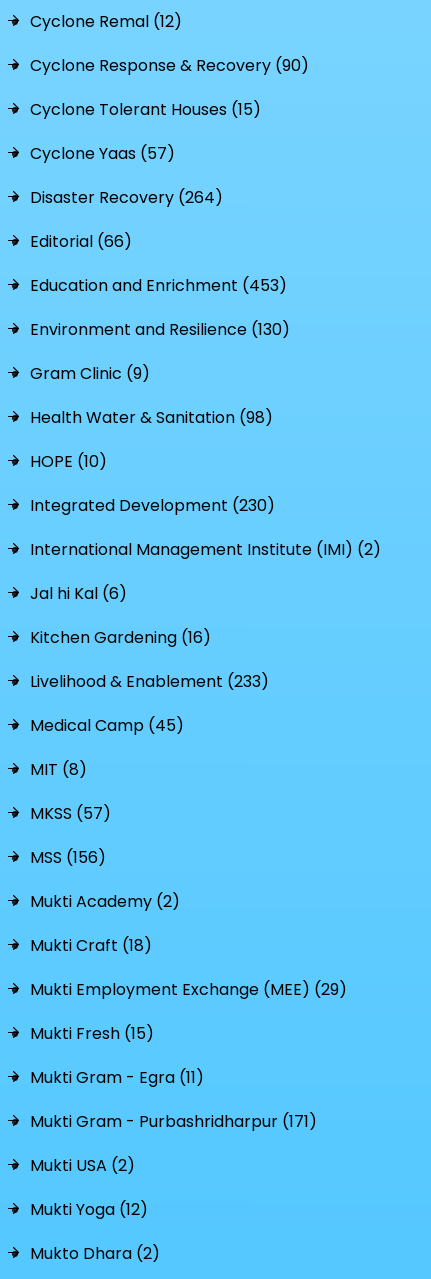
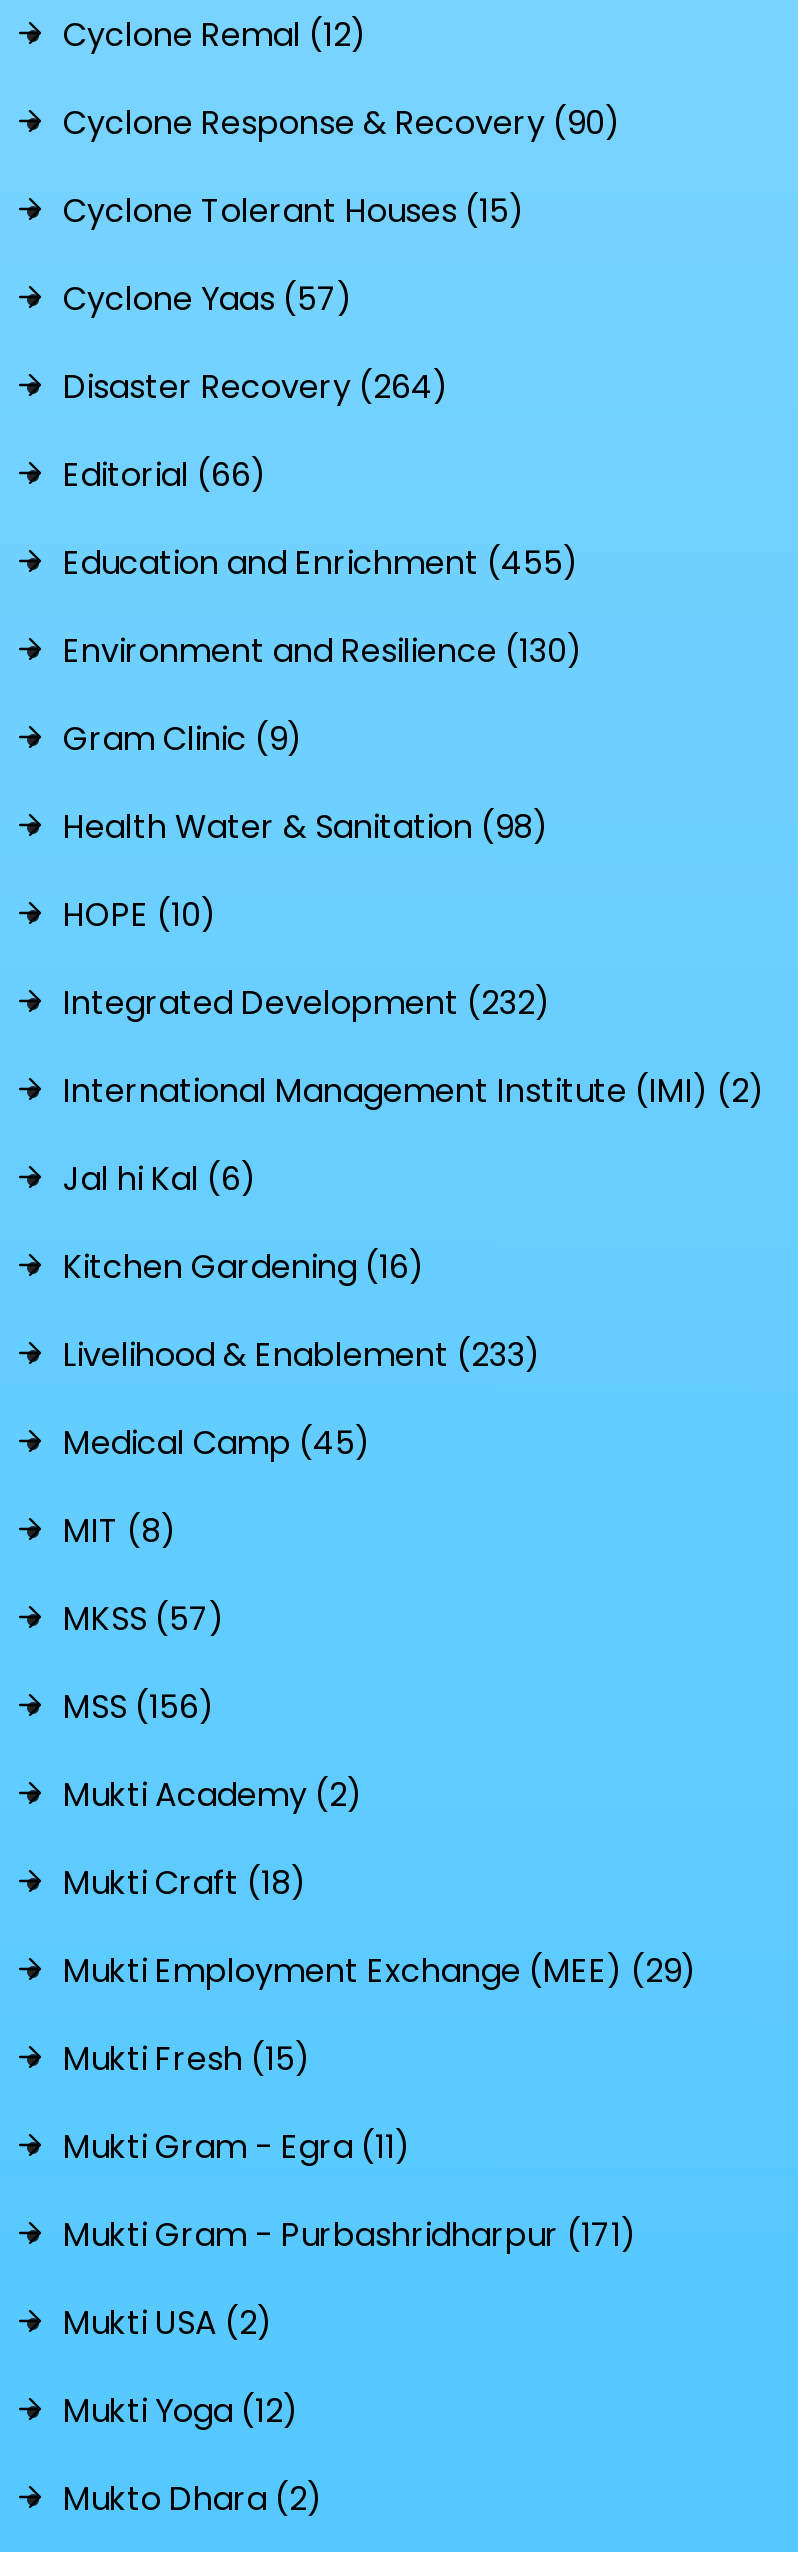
- Education and Enrichment (453)
+ Education and Enrichment (455)

- Integrated Development (230)
+ Integrated Development (232)
